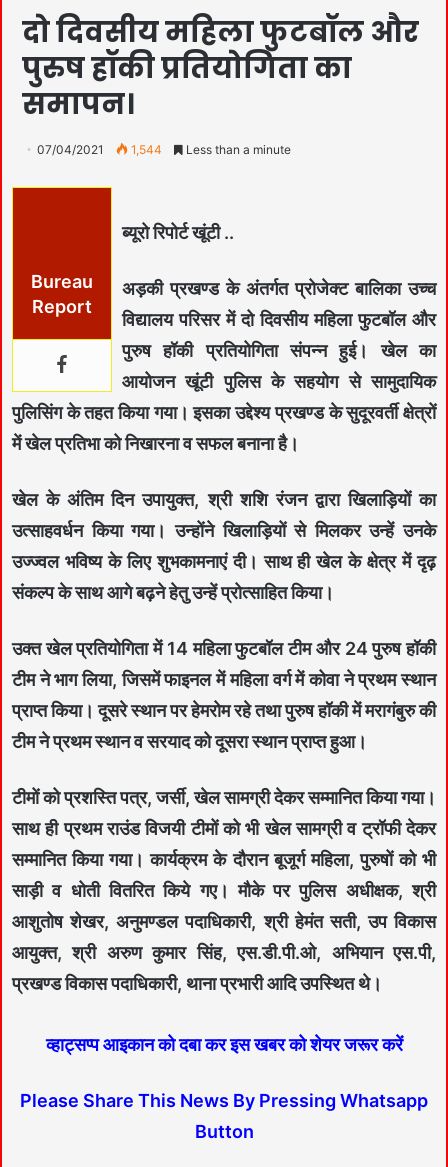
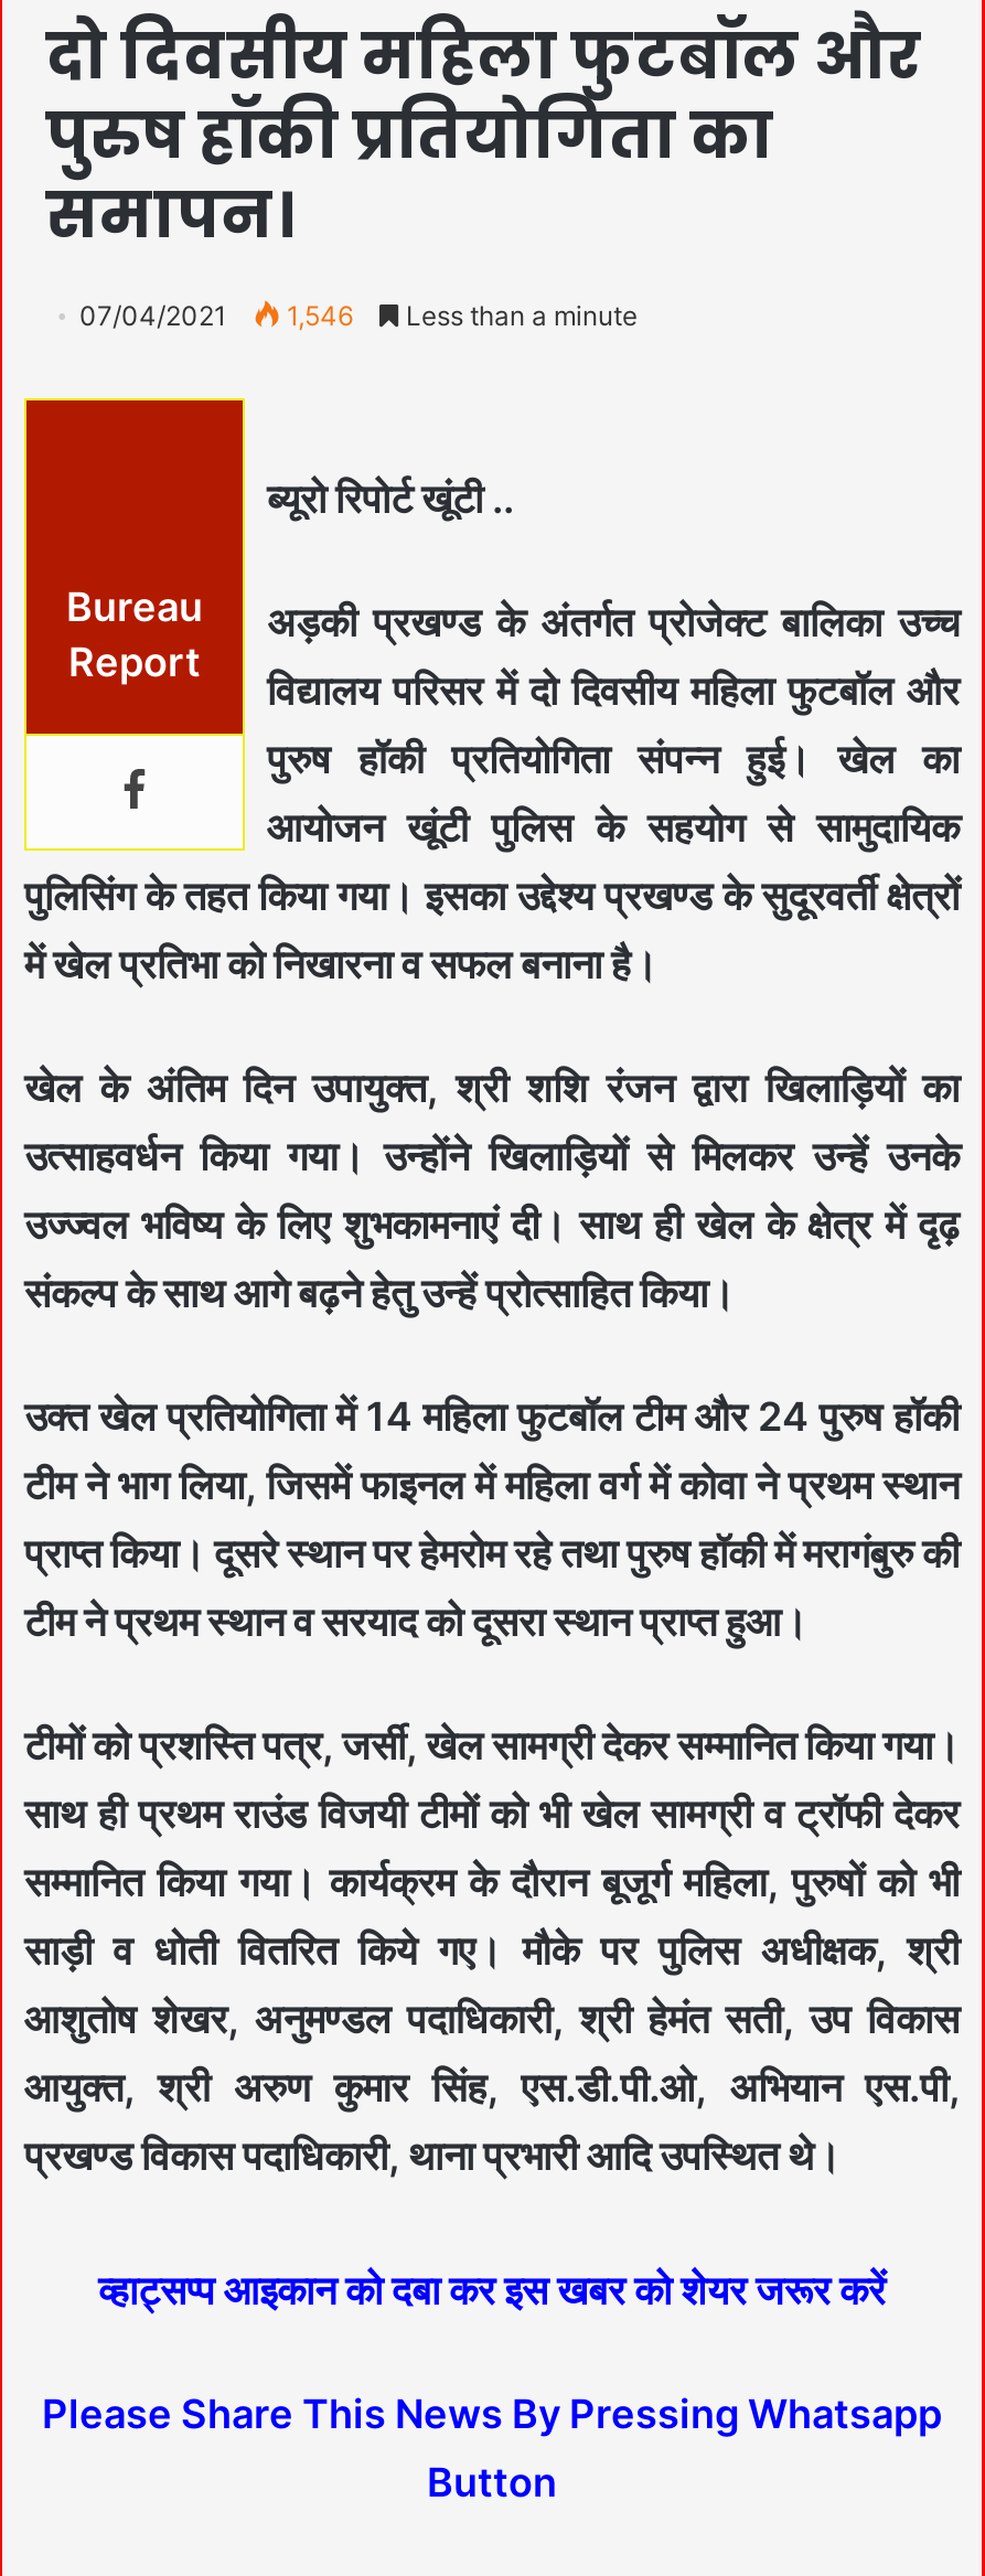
- 07/04/2021 1,544 Less than a minute
+ 07/04/2021 1,546 Less than a minute
